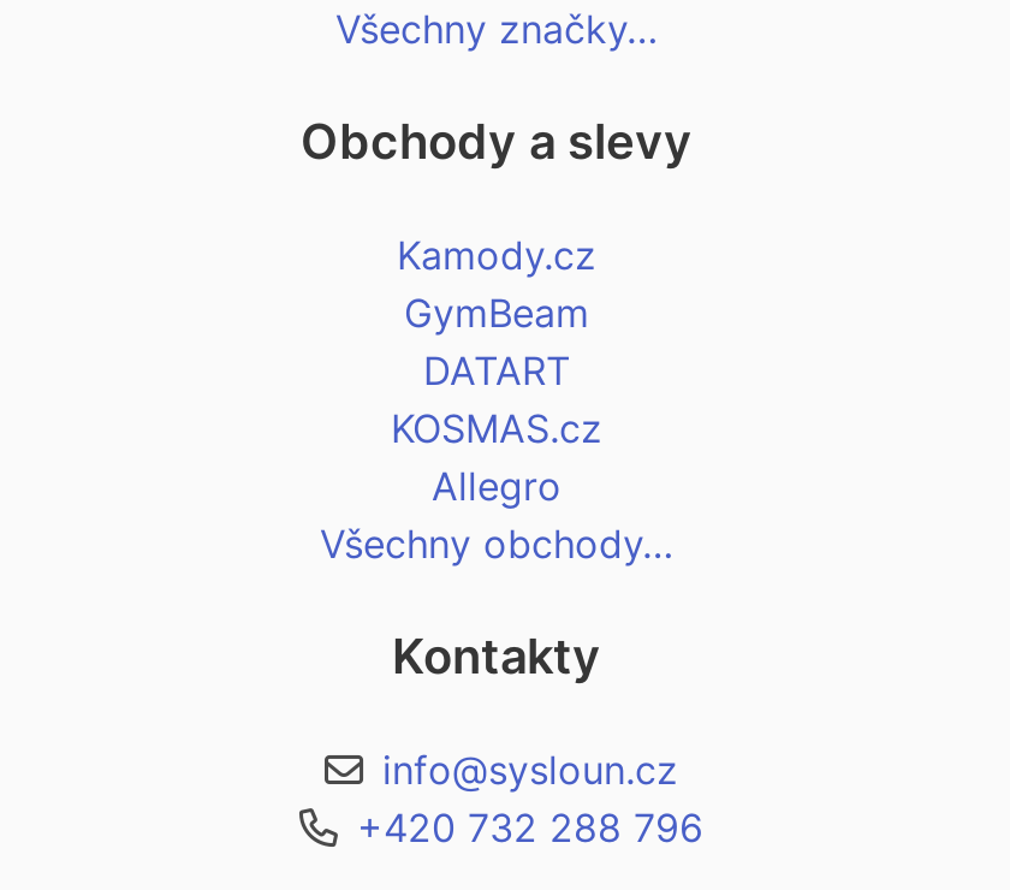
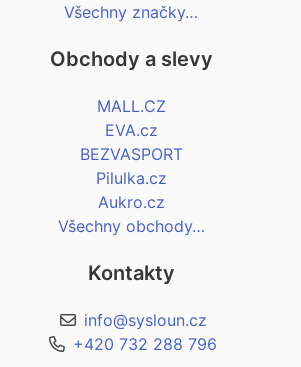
- Kamody.cz
- GymBeam
- DATART
- KOSMAS.cz
- Allegro
+ MALL.CZ
+ EVA.cz
+ BEZVASPORT
+ Pilulka.cz
+ Aukro.cz
